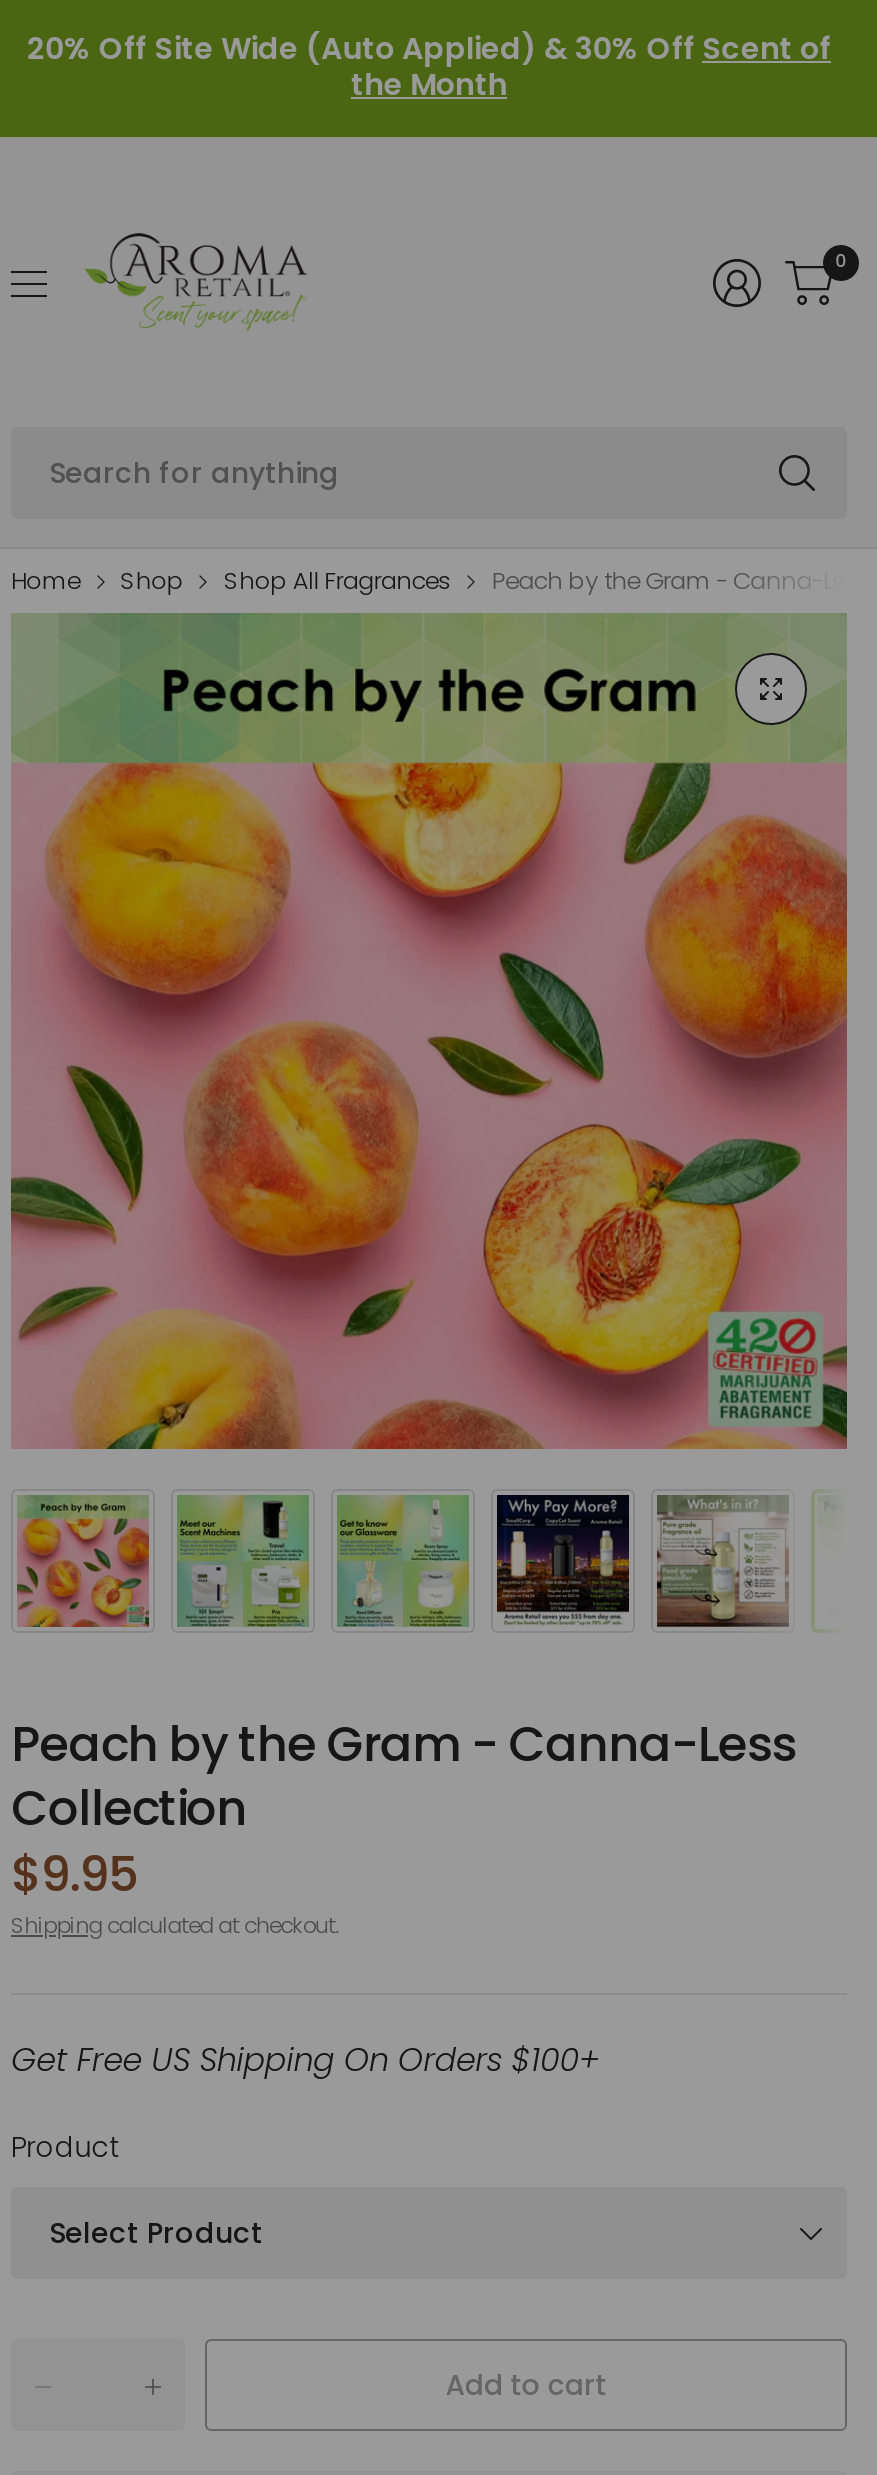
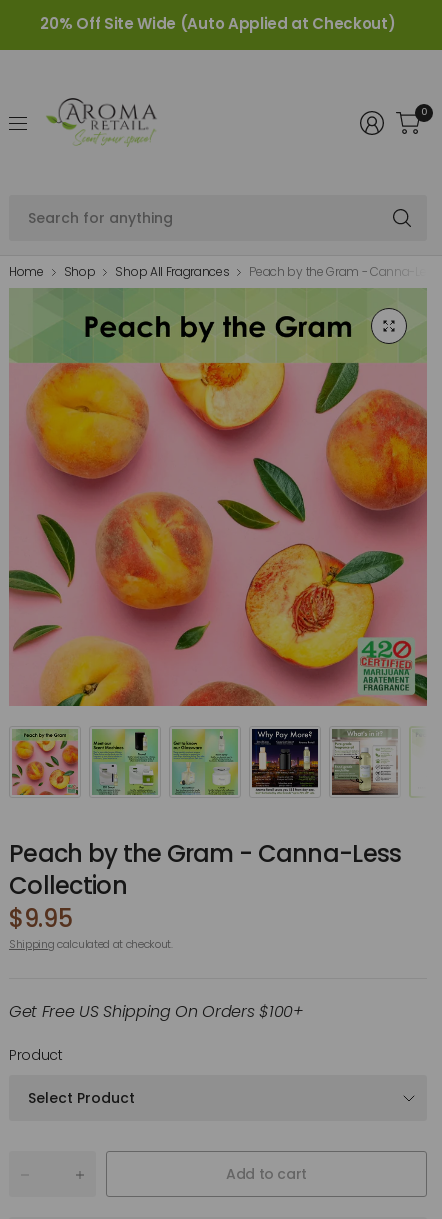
- 20% Off Site Wide (Auto Applied) & 30% Off Scent of
- the Month
+ 20% Off Site Wide (Auto Applied at Checkout)
